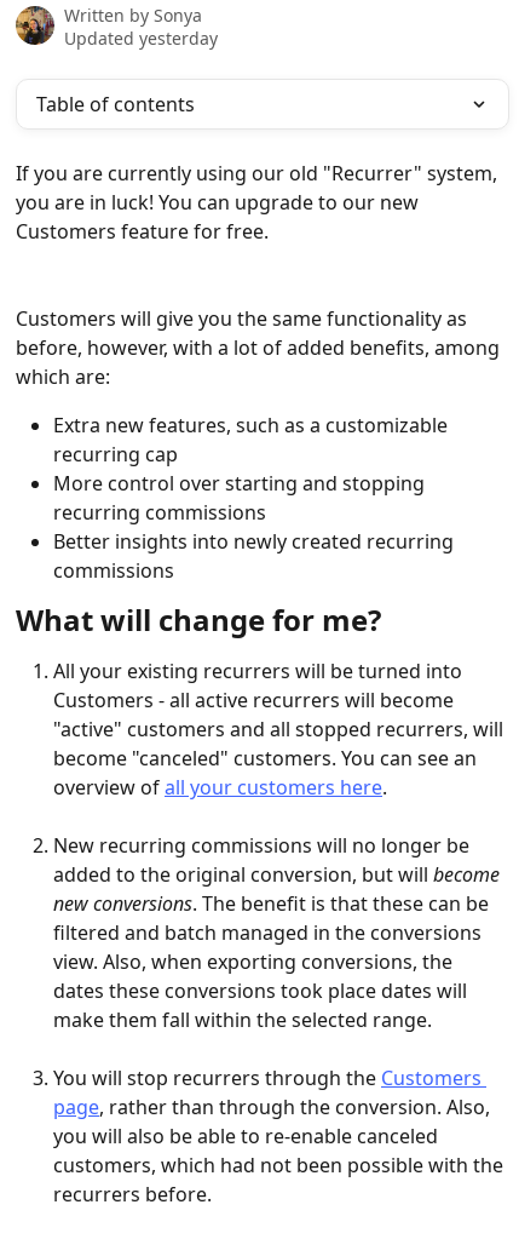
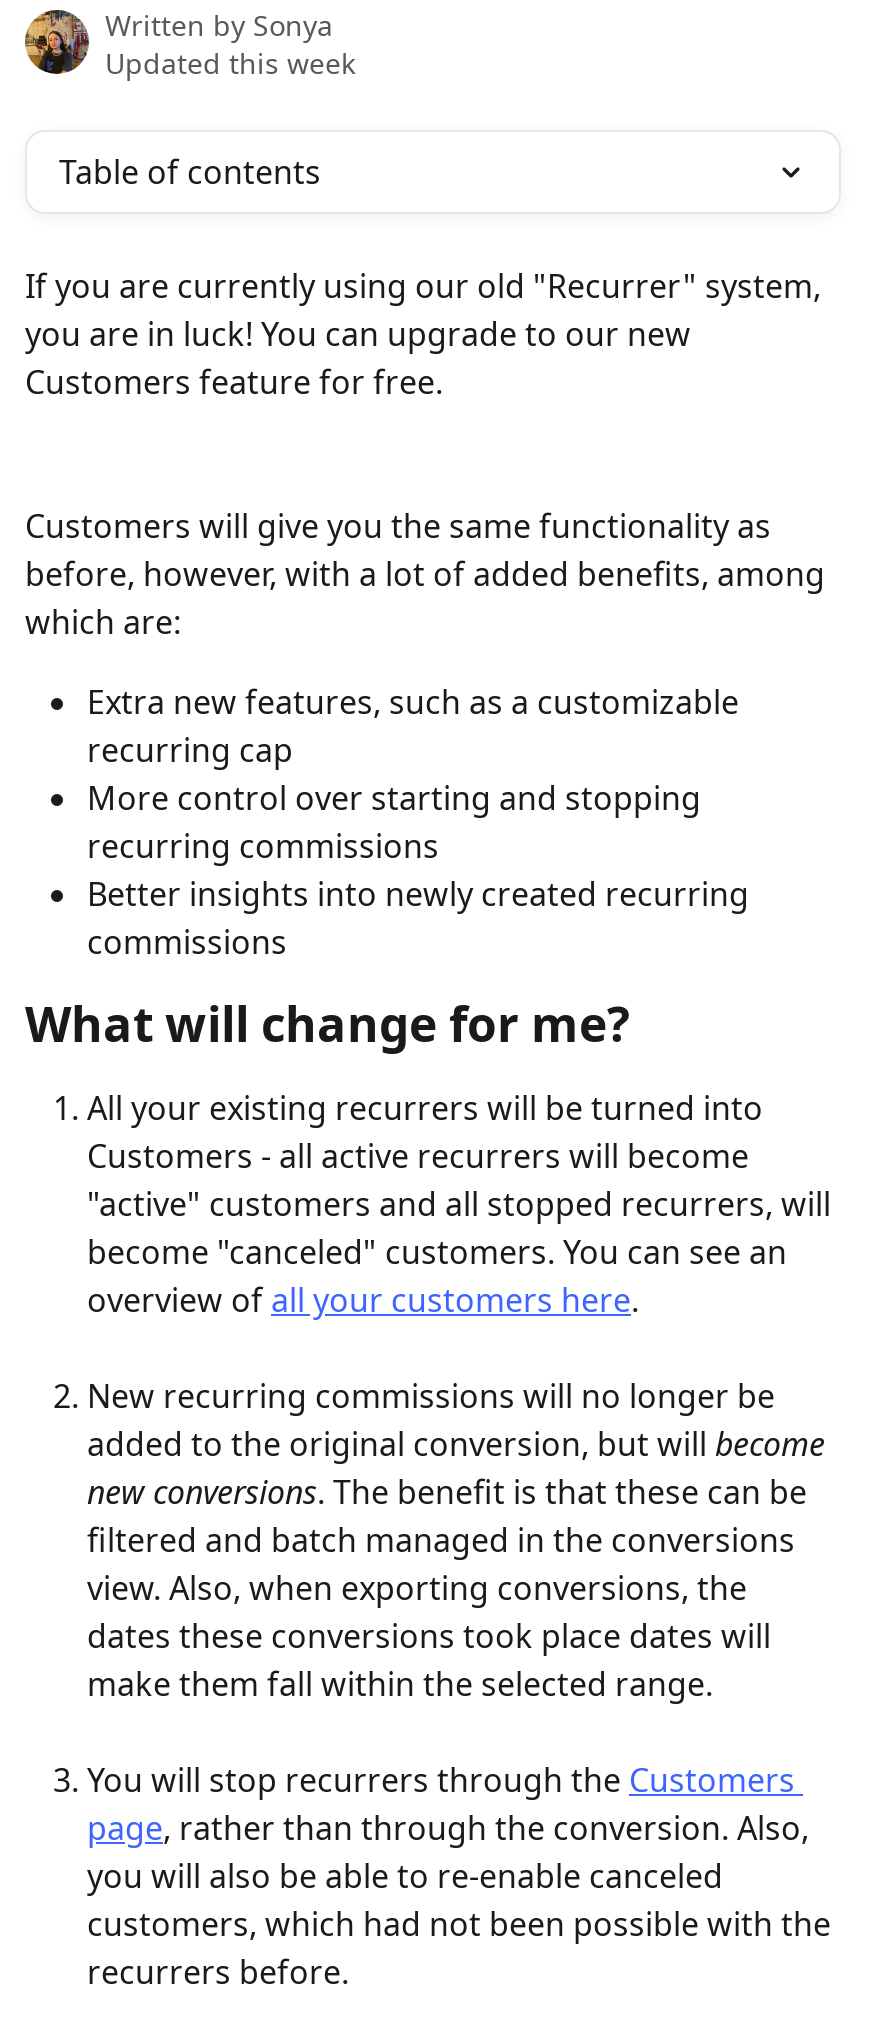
- Updated yesterday
+ Updated this week
